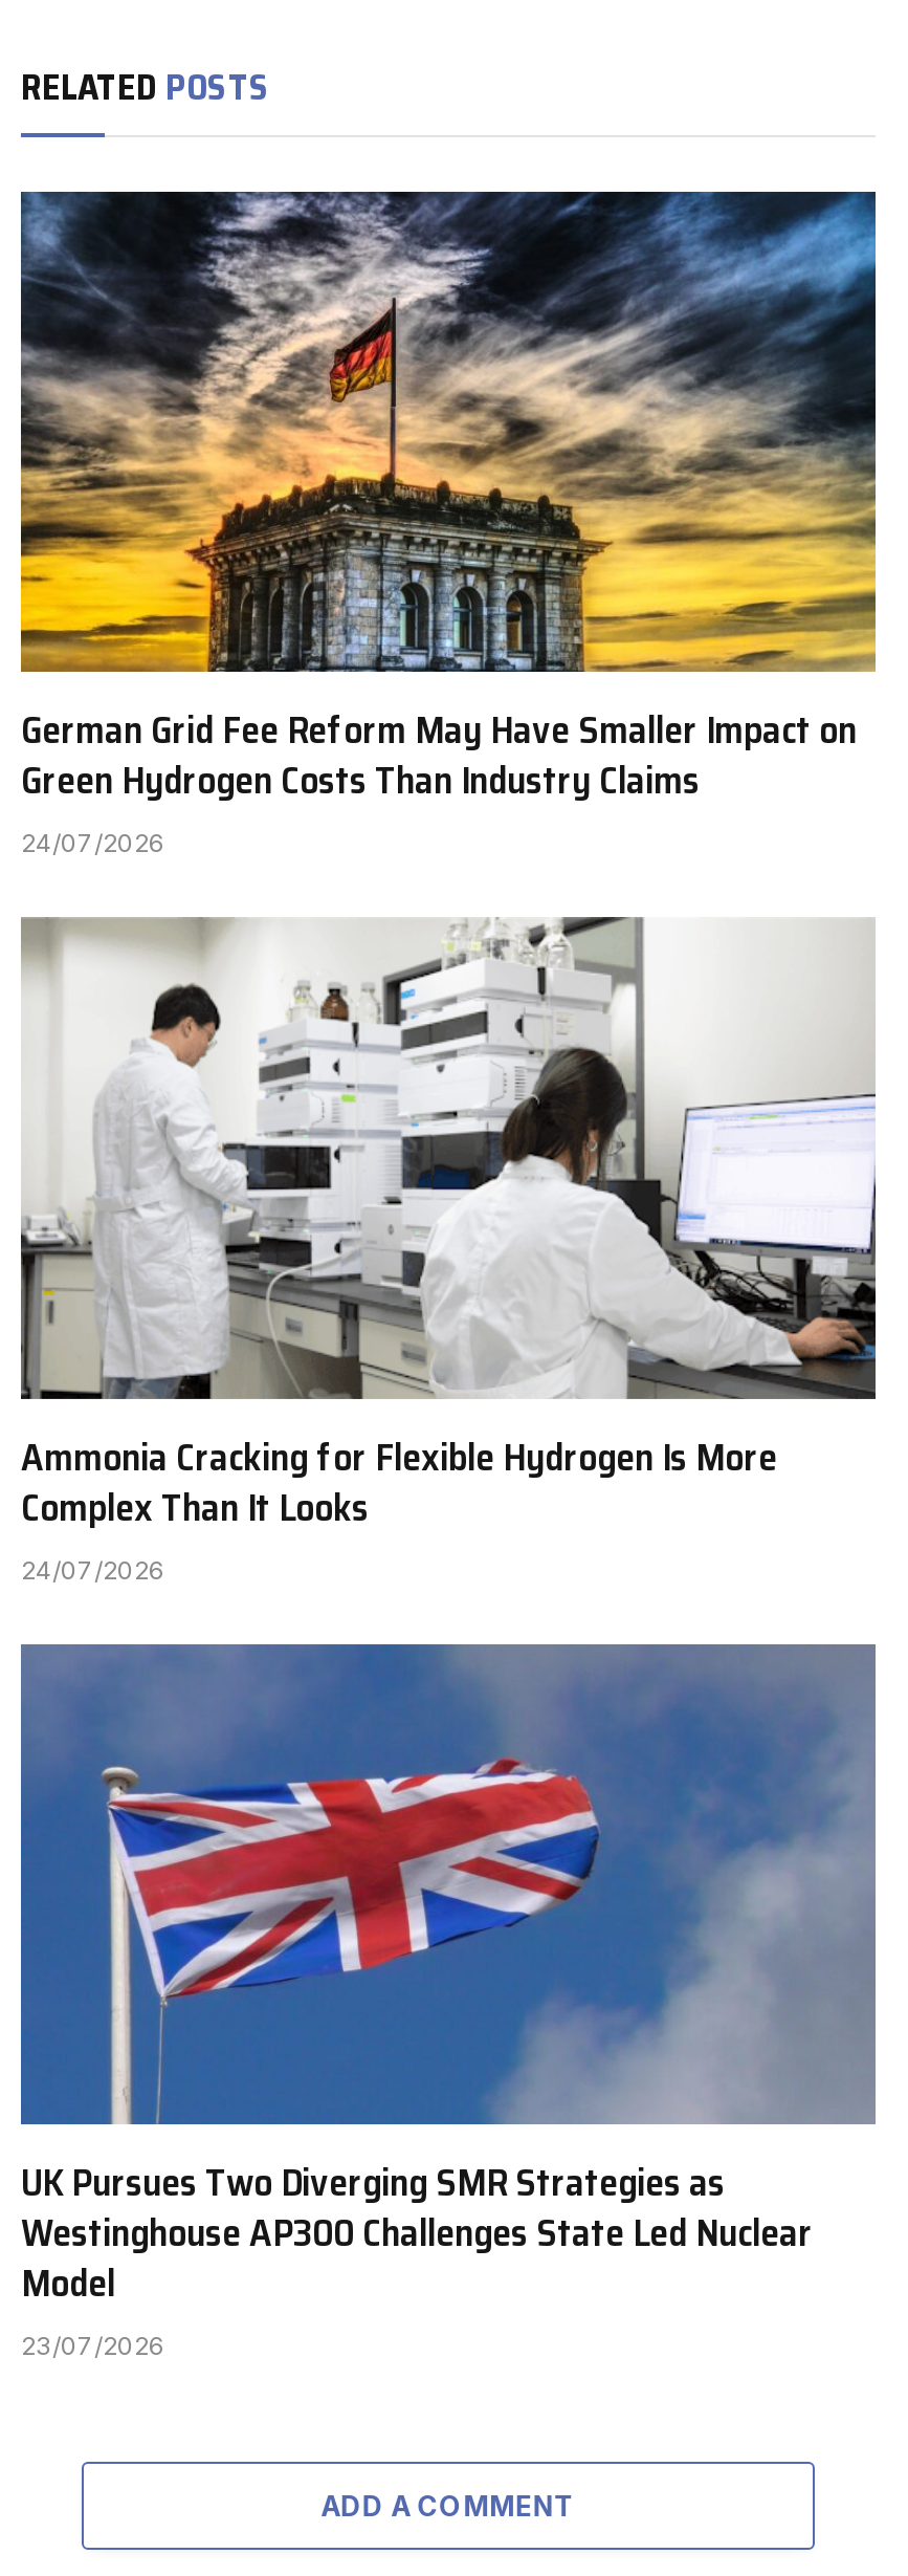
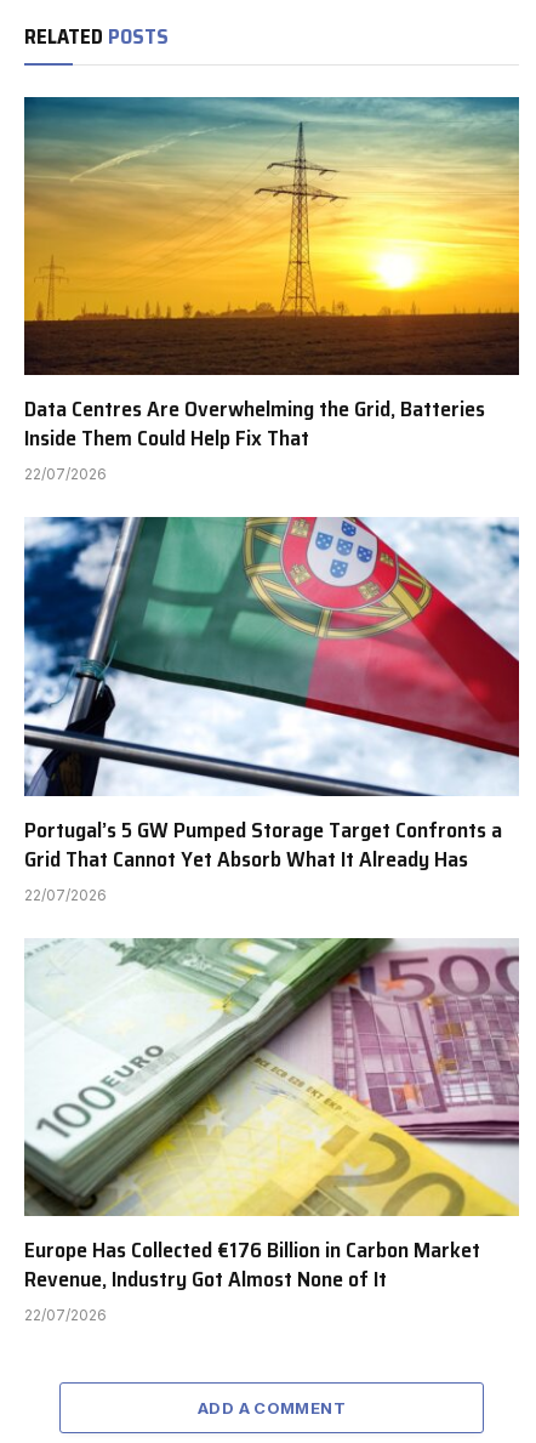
- [image]
- German Grid Fee Reform May Have Smaller Impact on
- Green Hydrogen Costs Than Industry Claims
- 24/07/2026
+ [image]
+ Data Centres Are Overwhelming the Grid, Batteries
+ Inside Them Could Help Fix That
+ 22/07/2026

- [image]
- Ammonia Cracking for Flexible Hydrogen Is More
- Complex Than It Looks
- 24/07/2026
+ [image]
+ Portugal’s 5 GW Pumped Storage Target Confronts a
+ Grid That Cannot Yet Absorb What It Already Has
+ 22/07/2026

- [image]
- UK Pursues Two Diverging SMR Strategies as
- Westinghouse AP300 Challenges State Led Nuclear
- Model
- 23/07/2026
+ [image]
+ Europe Has Collected €176 Billion in Carbon Market
+ Revenue, Industry Got Almost None of It
+ 22/07/2026
